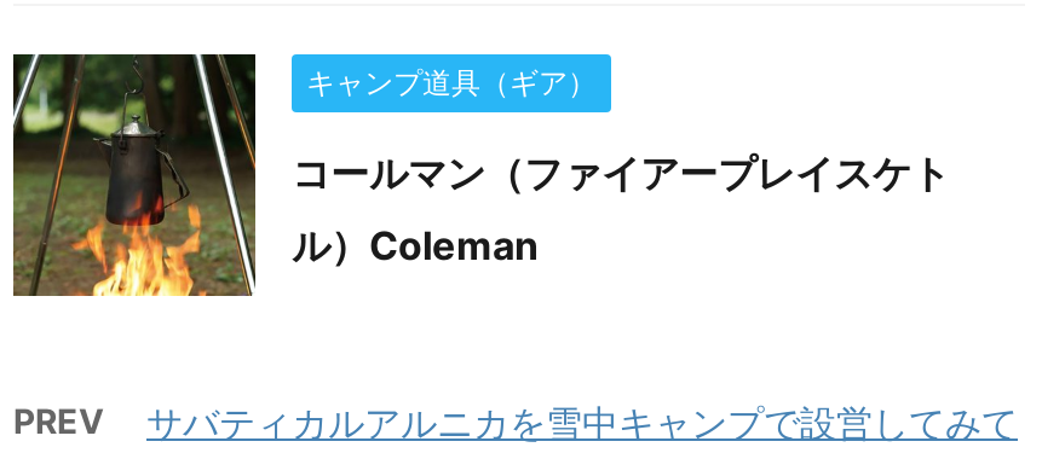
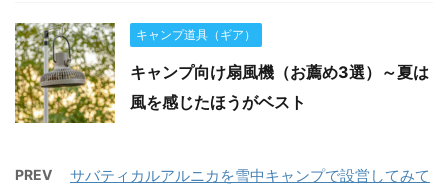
- [image]
- コールマン（ファイアープレイスケト
+ [image]
+ キャンプ向け扇風機（お薦め3選）～夏は

- ル）Coleman
+ 風を感じたほうがベスト
